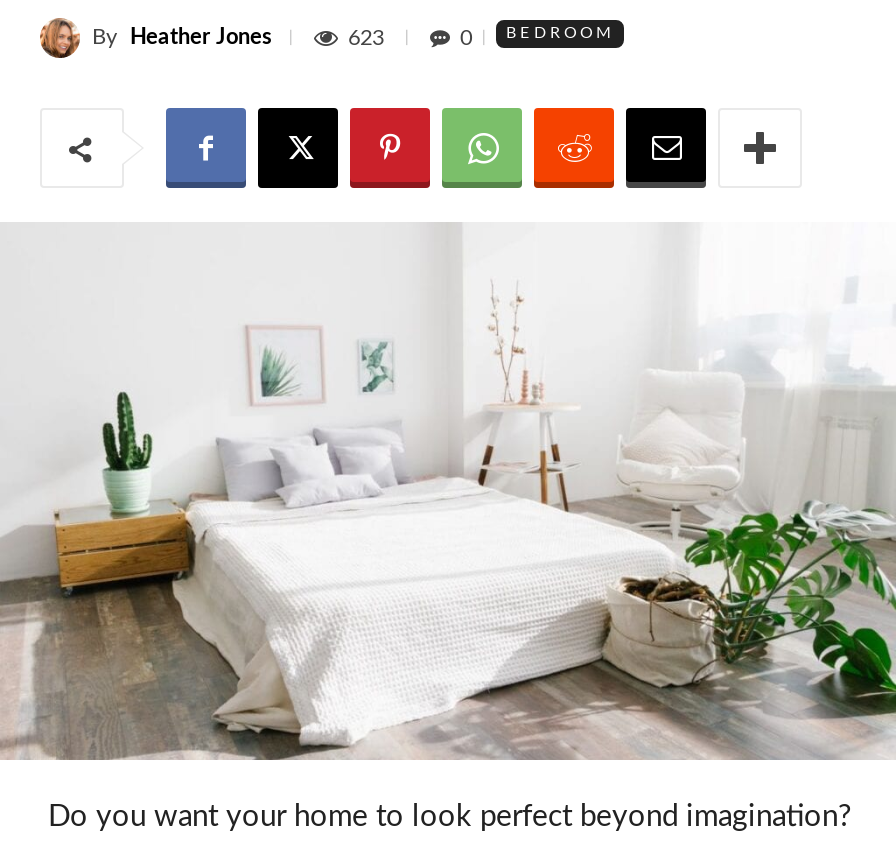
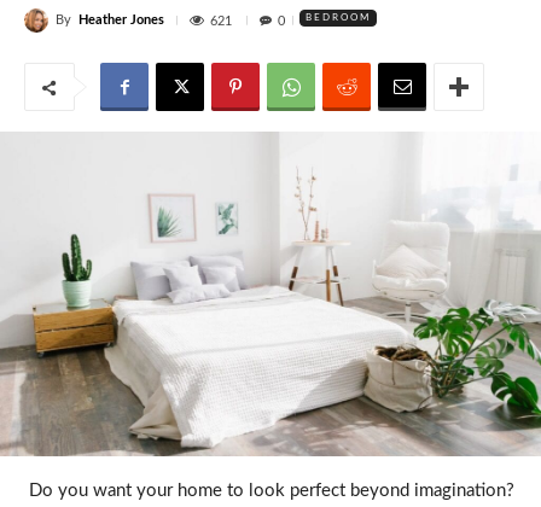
- 623
+ 621
